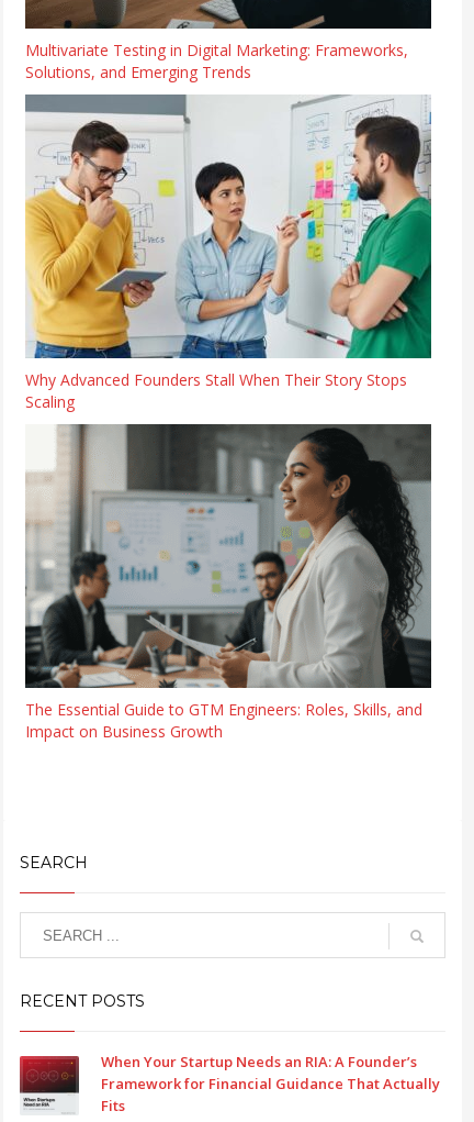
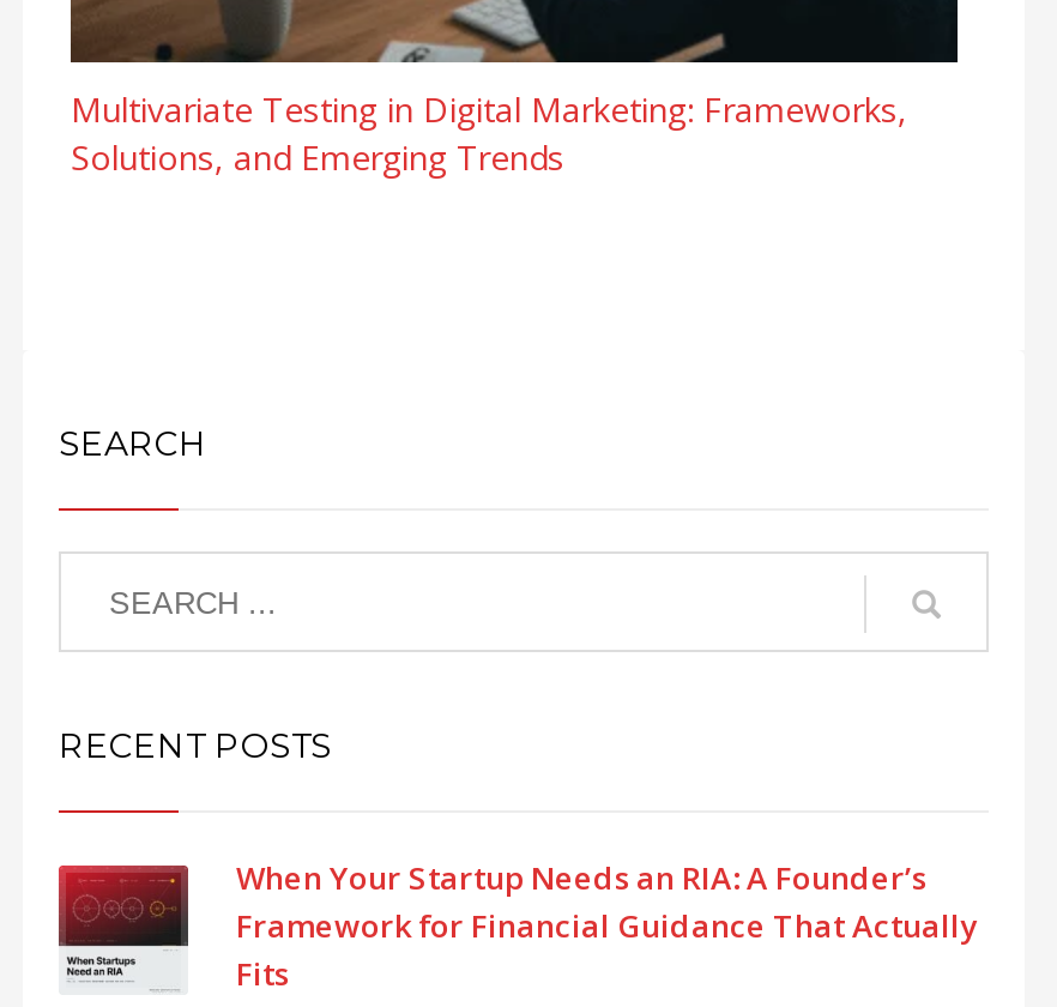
- [image]
- Why Advanced Founders Stall When Their Story Stops
- Scaling

- [image]
- The Essential Guide to GTM Engineers: Roles, Skills, and
- Impact on Business Growth
